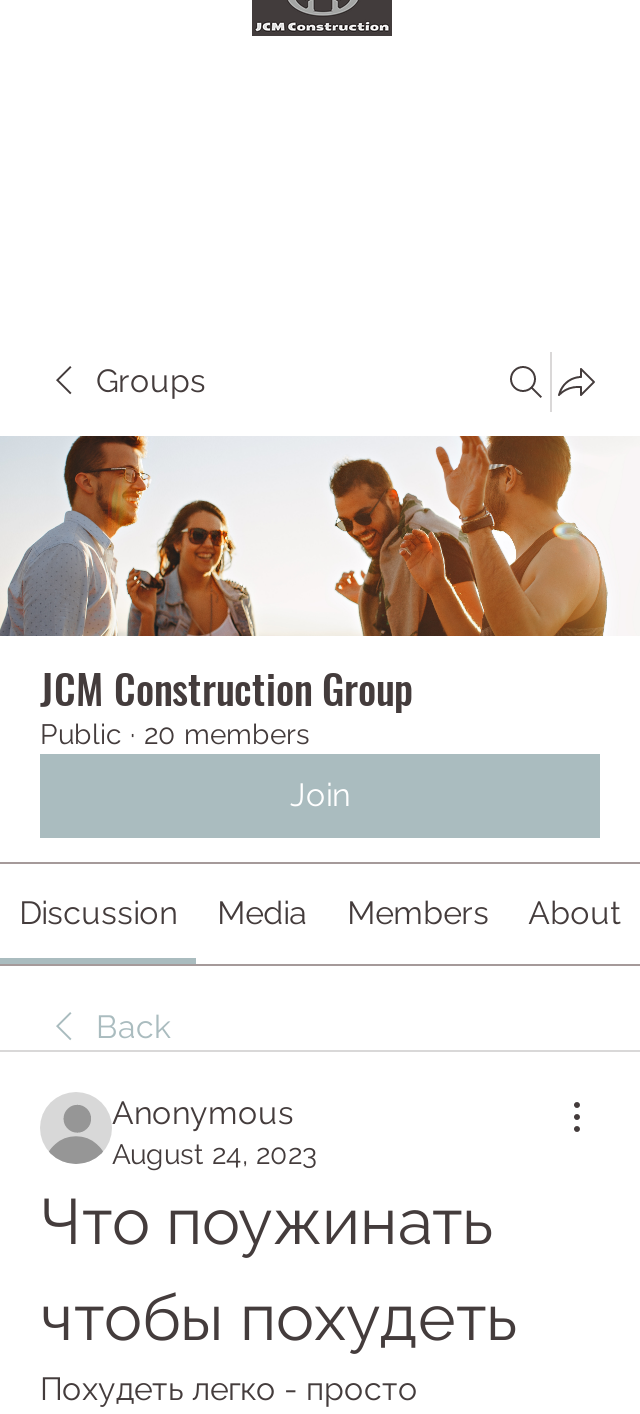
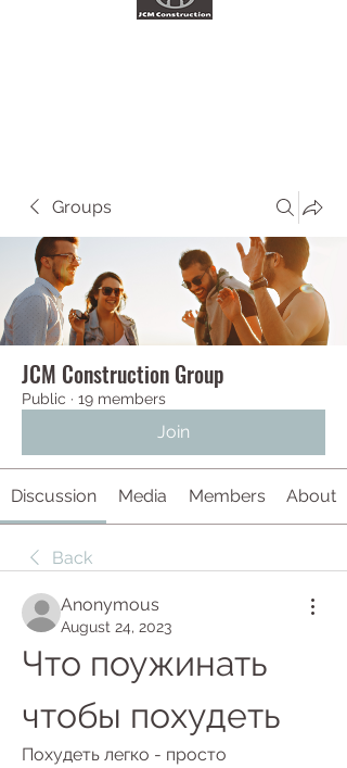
- Public · 20 members
+ Public · 19 members
